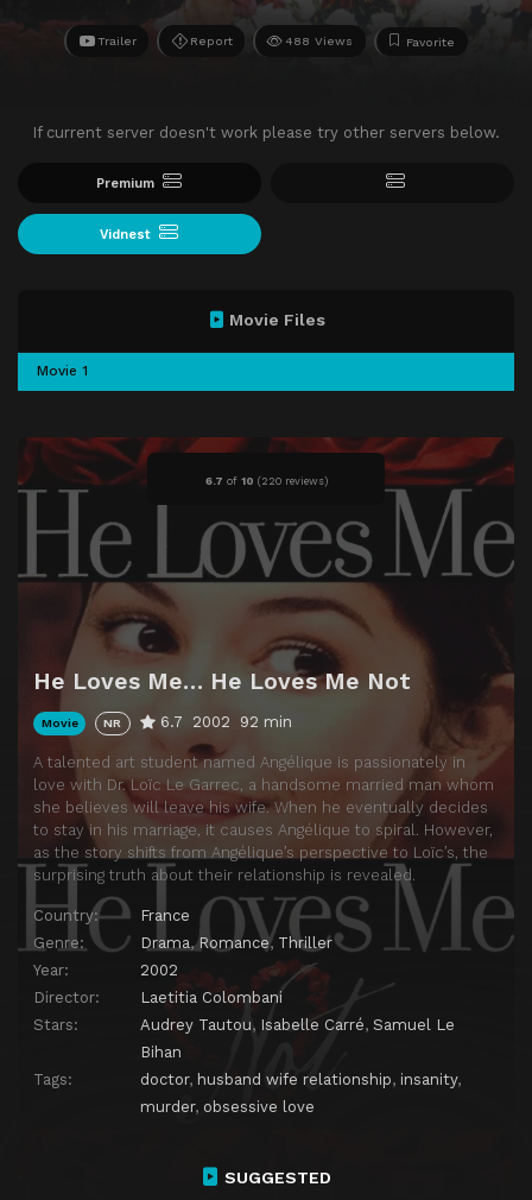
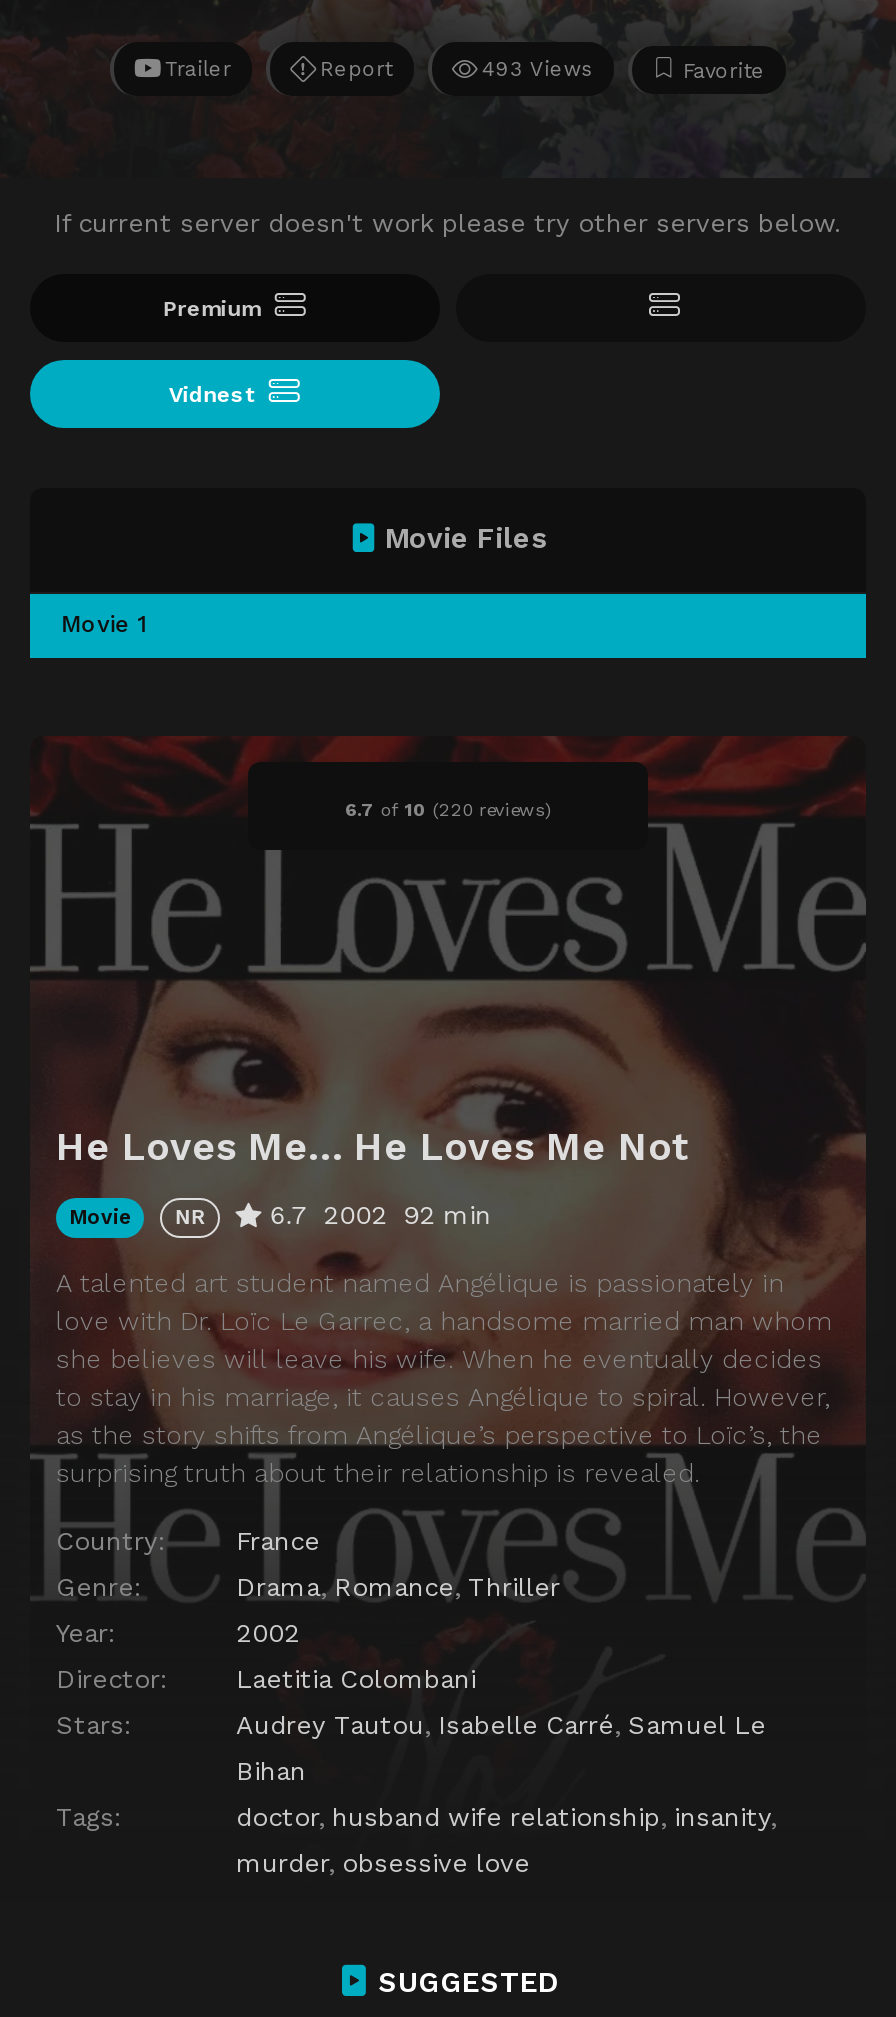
- 488 Views
+ 493 Views
